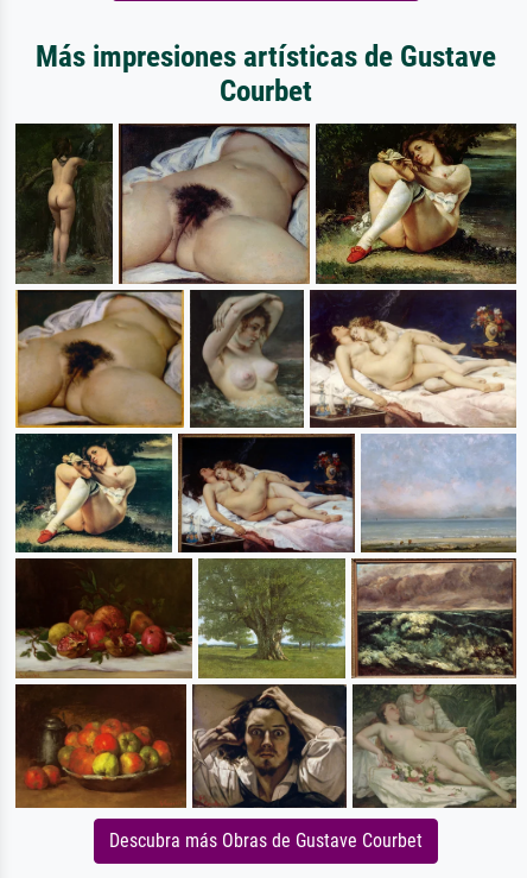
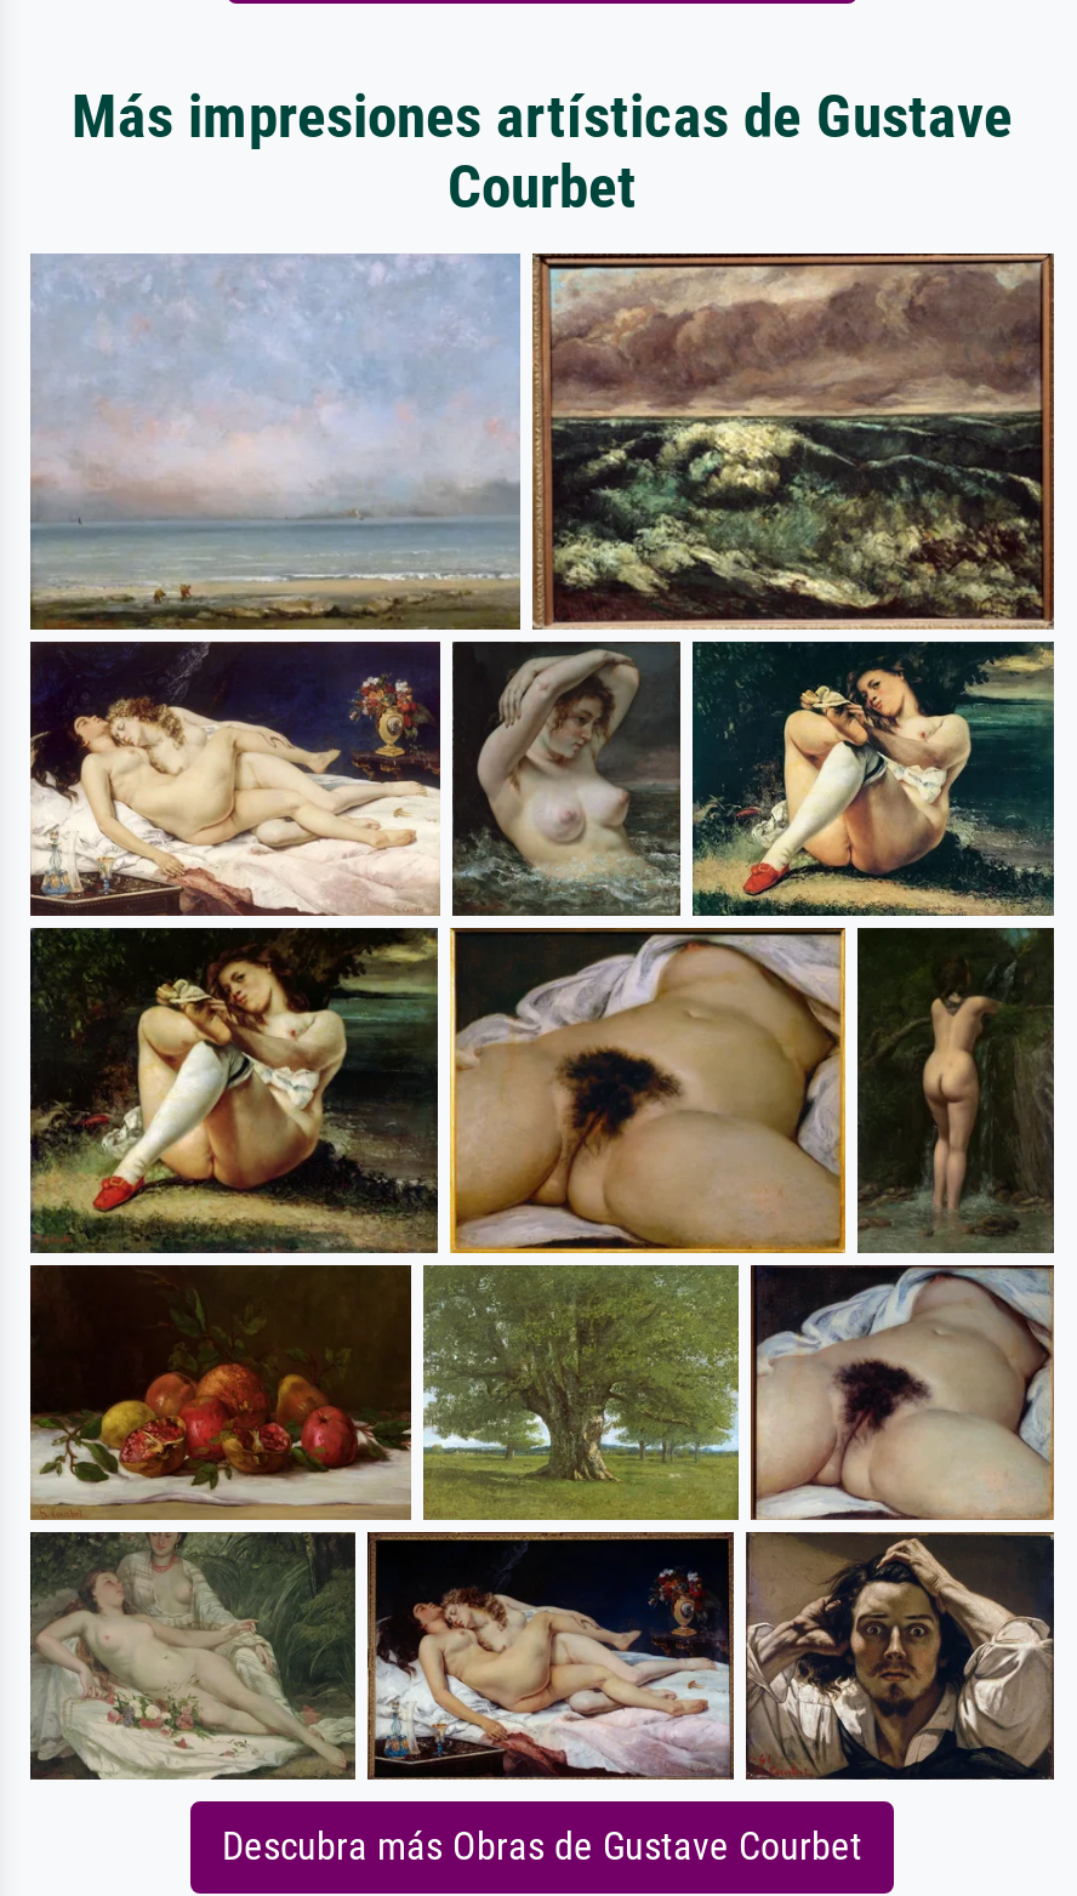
- [image]
+ [image]
